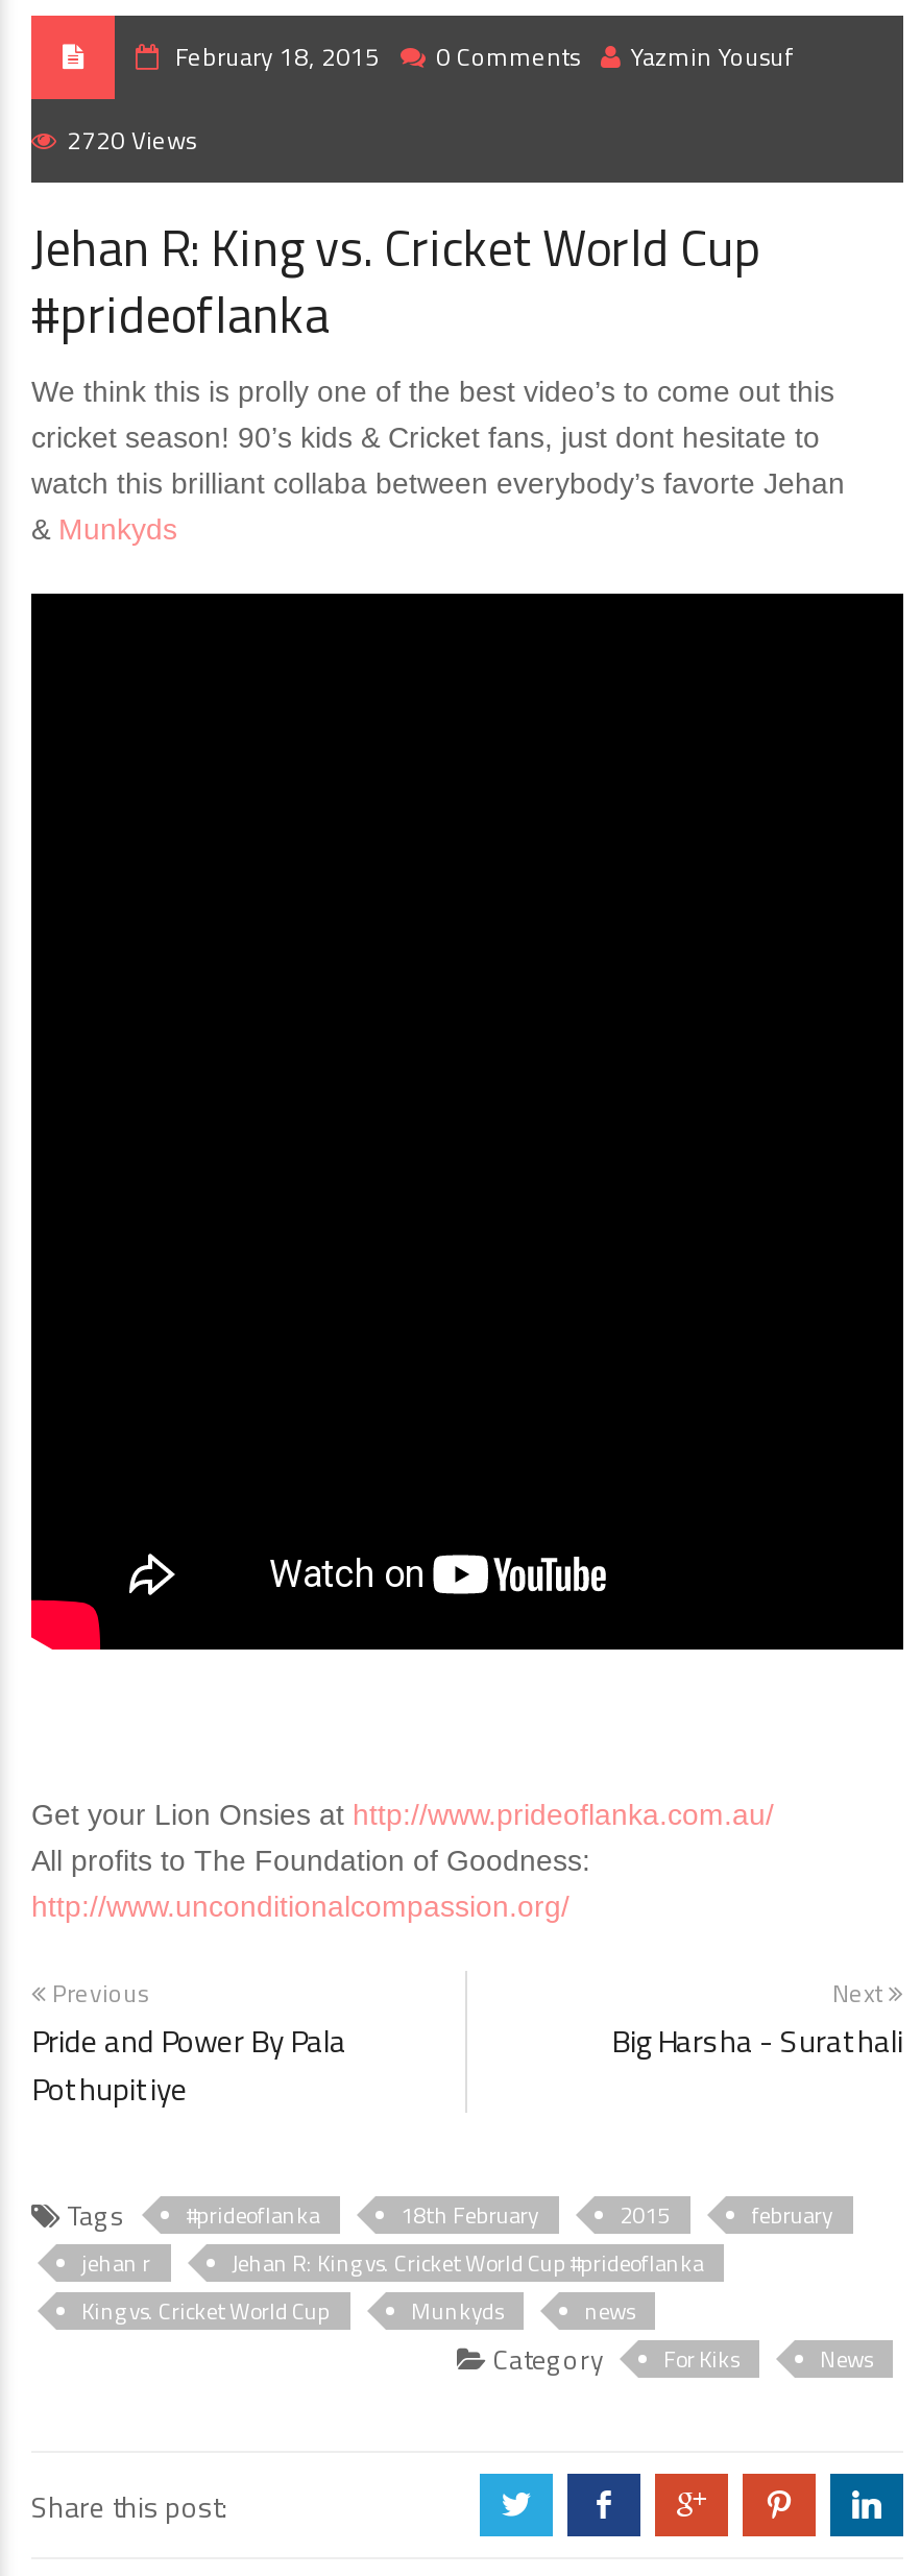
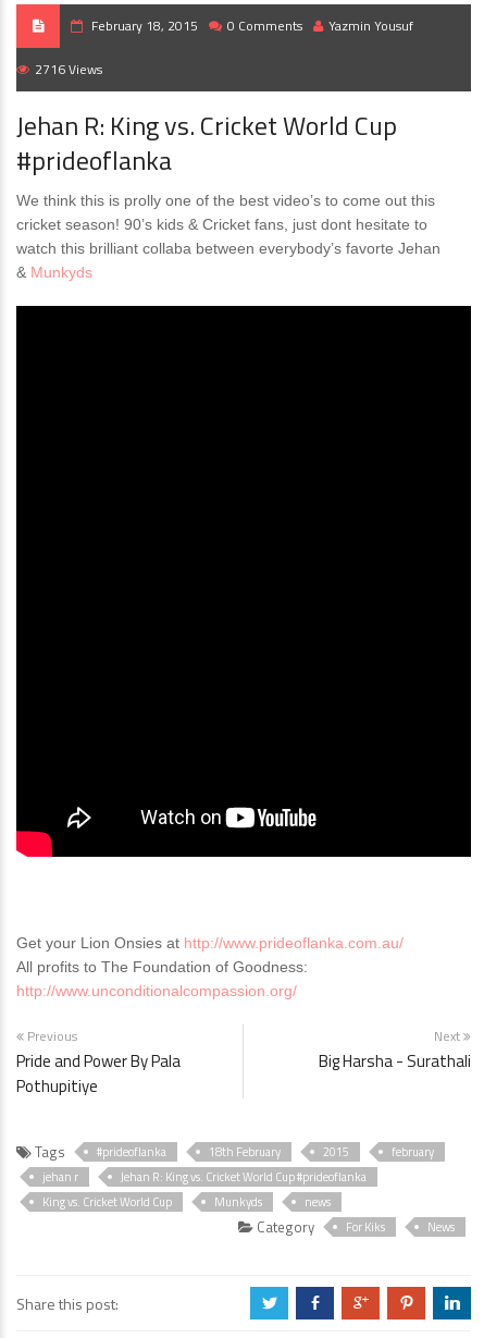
- 2720 Views
+ 2716 Views
